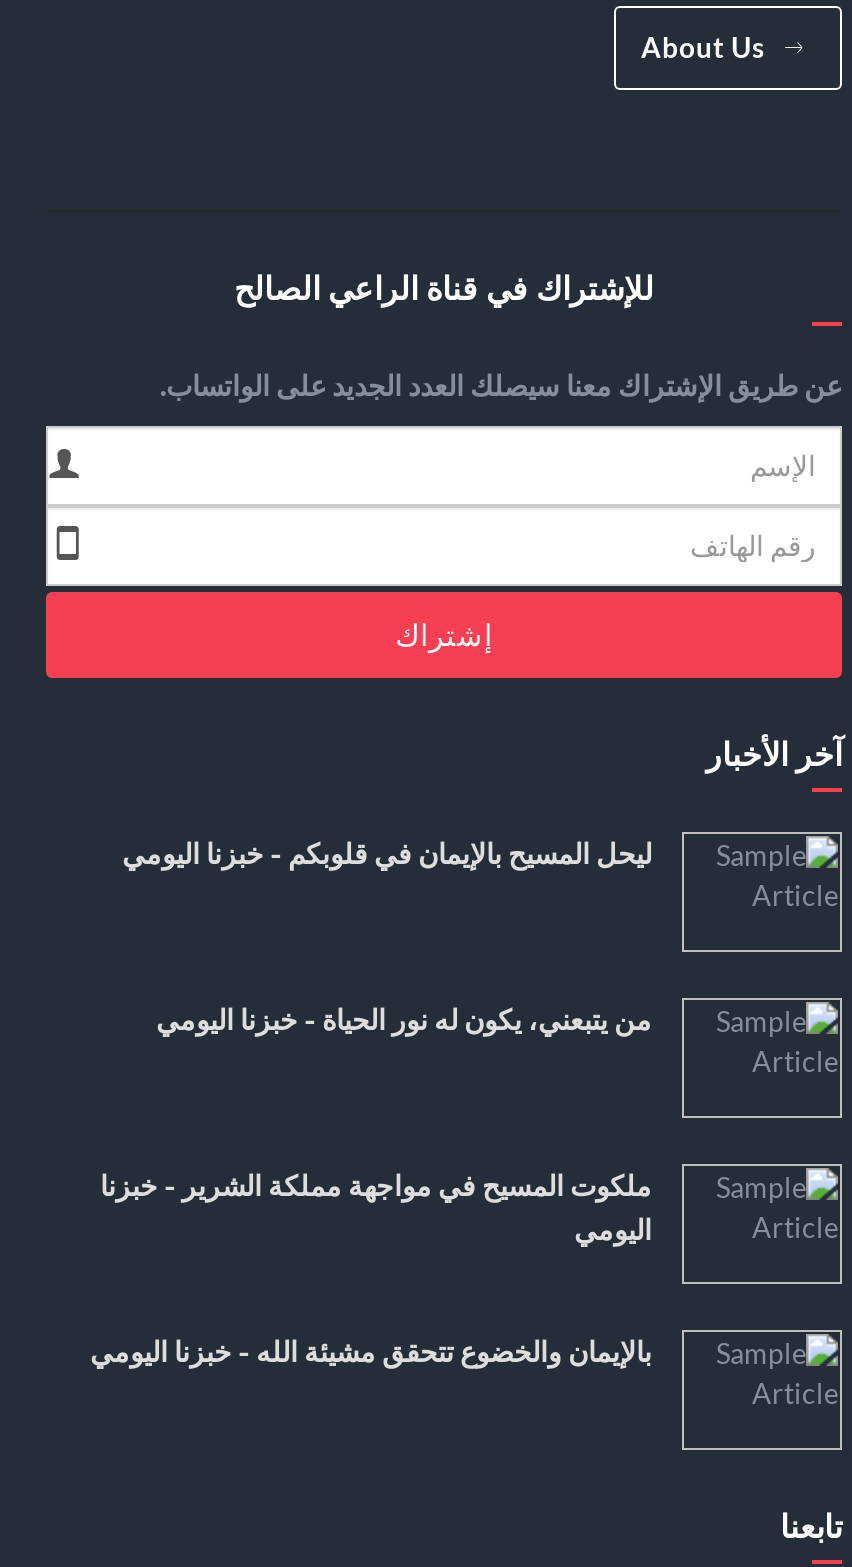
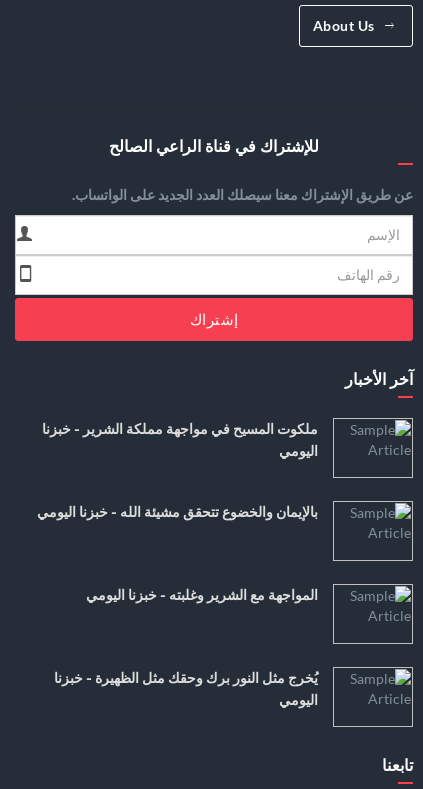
- ليحل المسيح بالإيمان في قلوبكم - خبزنا اليومي

- من يتبعني، يكون له نور الحياة - خبزنا اليومي

moved up: ملكوت المسيح في مواجهة مملكة الشرير - خبزنا | اليومي | بالإيمان والخضوع تتحقق مشيئة الله - خبزنا اليومي

moved up: [image]

+ يُخرج مثل النور برك وحقك مثل الظهيرة - خبزنا
+ اليومي

+ المواجهة مع الشرير وغلبته - خبزنا اليومي
